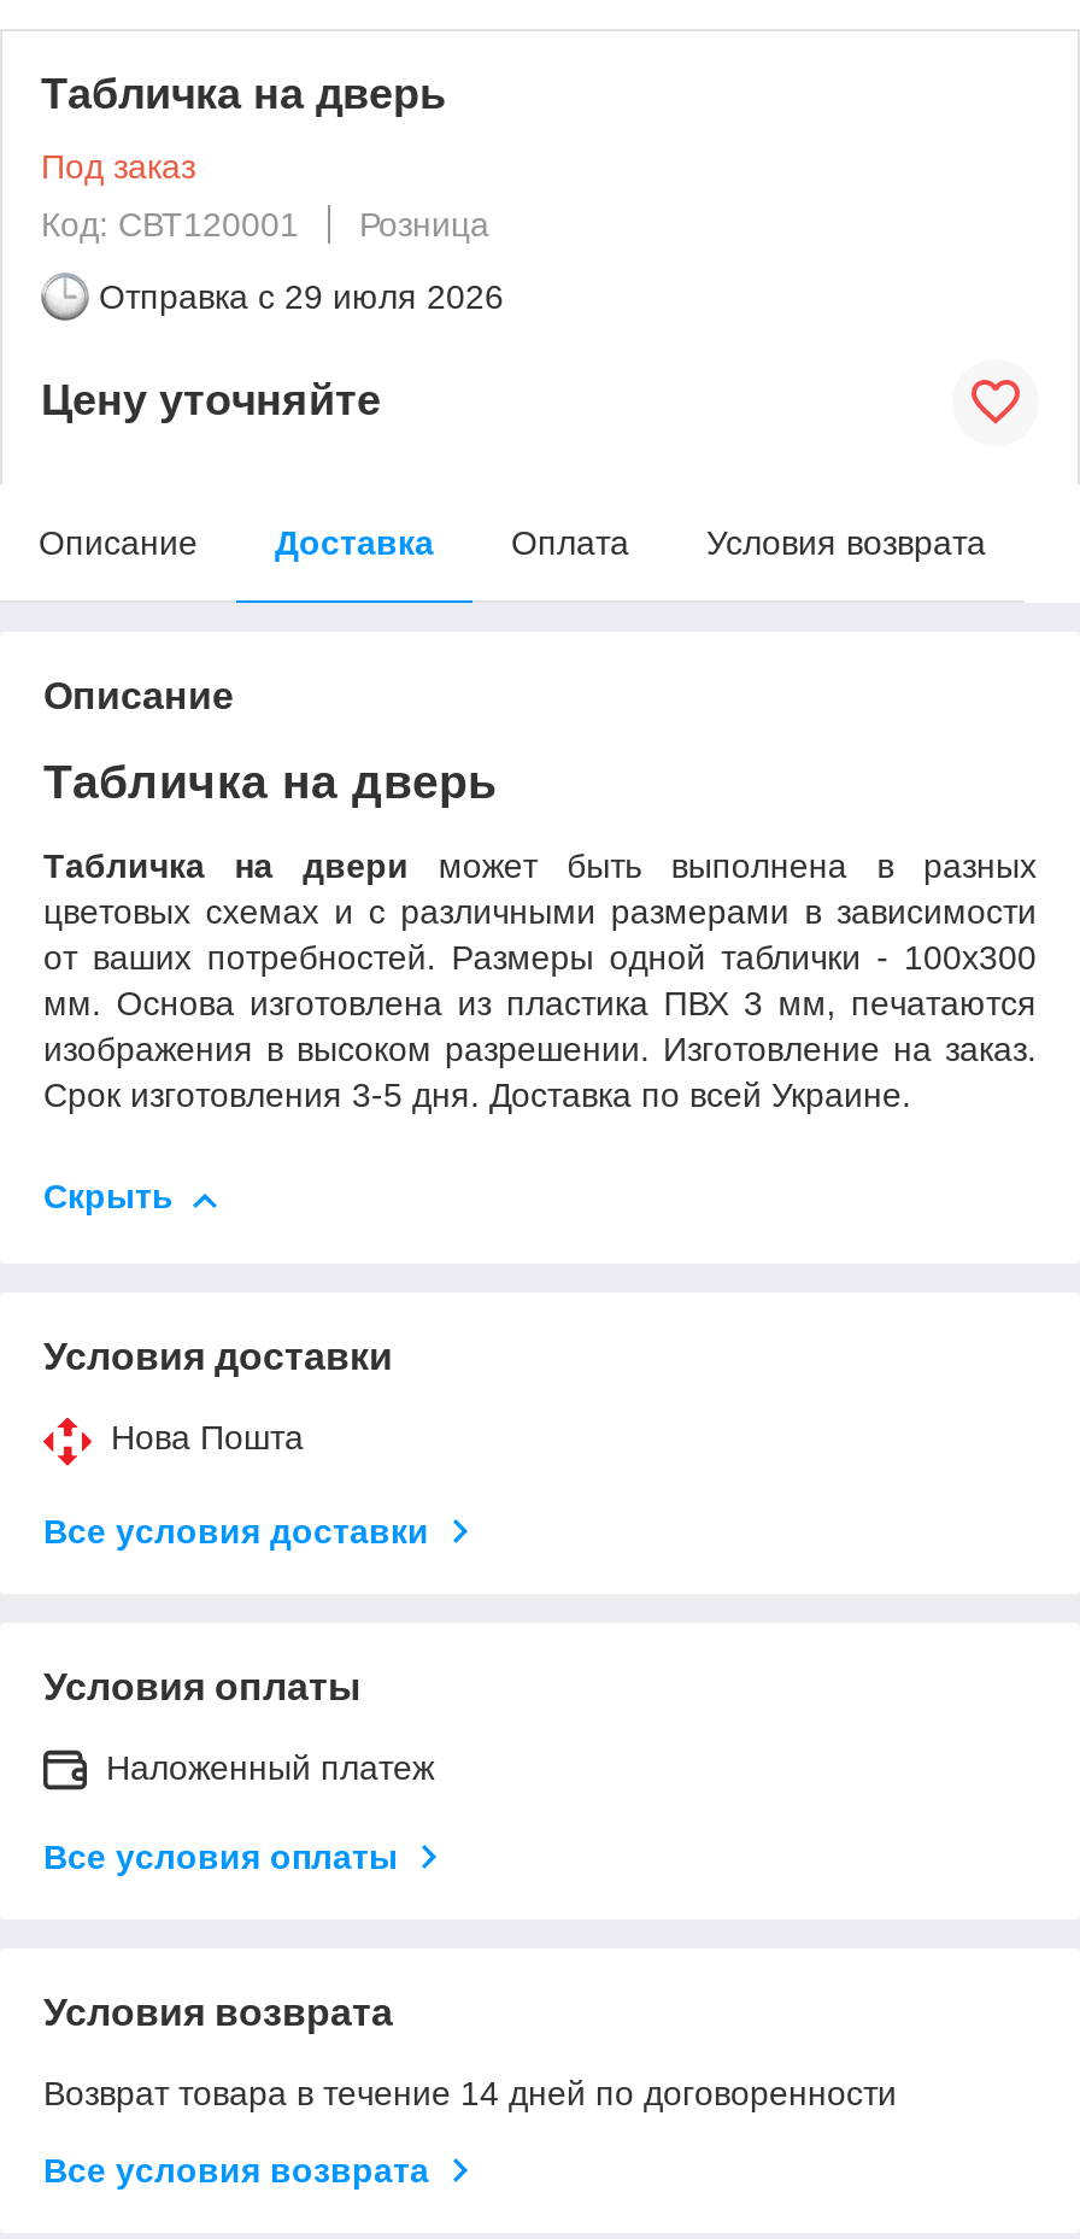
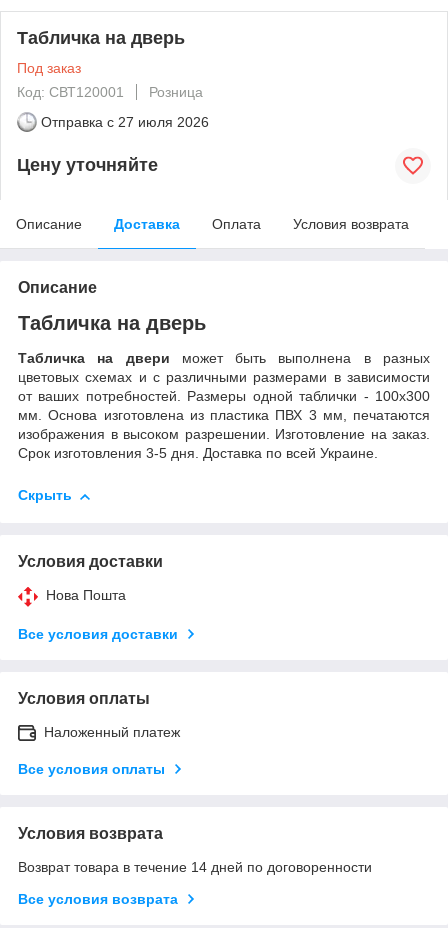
- Отправка с 29 июля 2026
+ Отправка с 27 июля 2026
